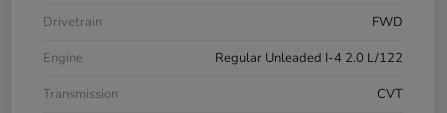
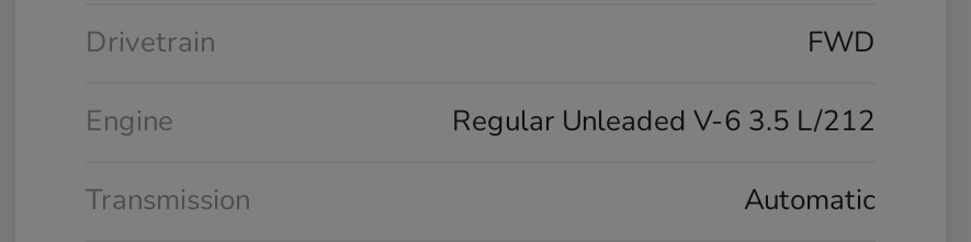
- Regular Unleaded I-4 2.0 L/122
+ Regular Unleaded V-6 3.5 L/212

- CVT
+ Automatic
